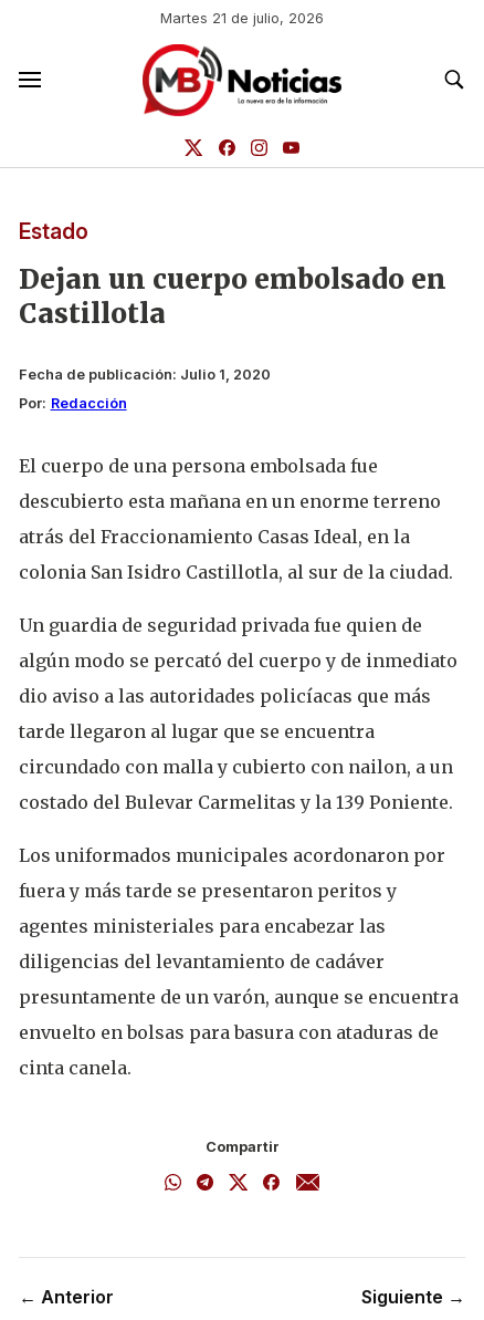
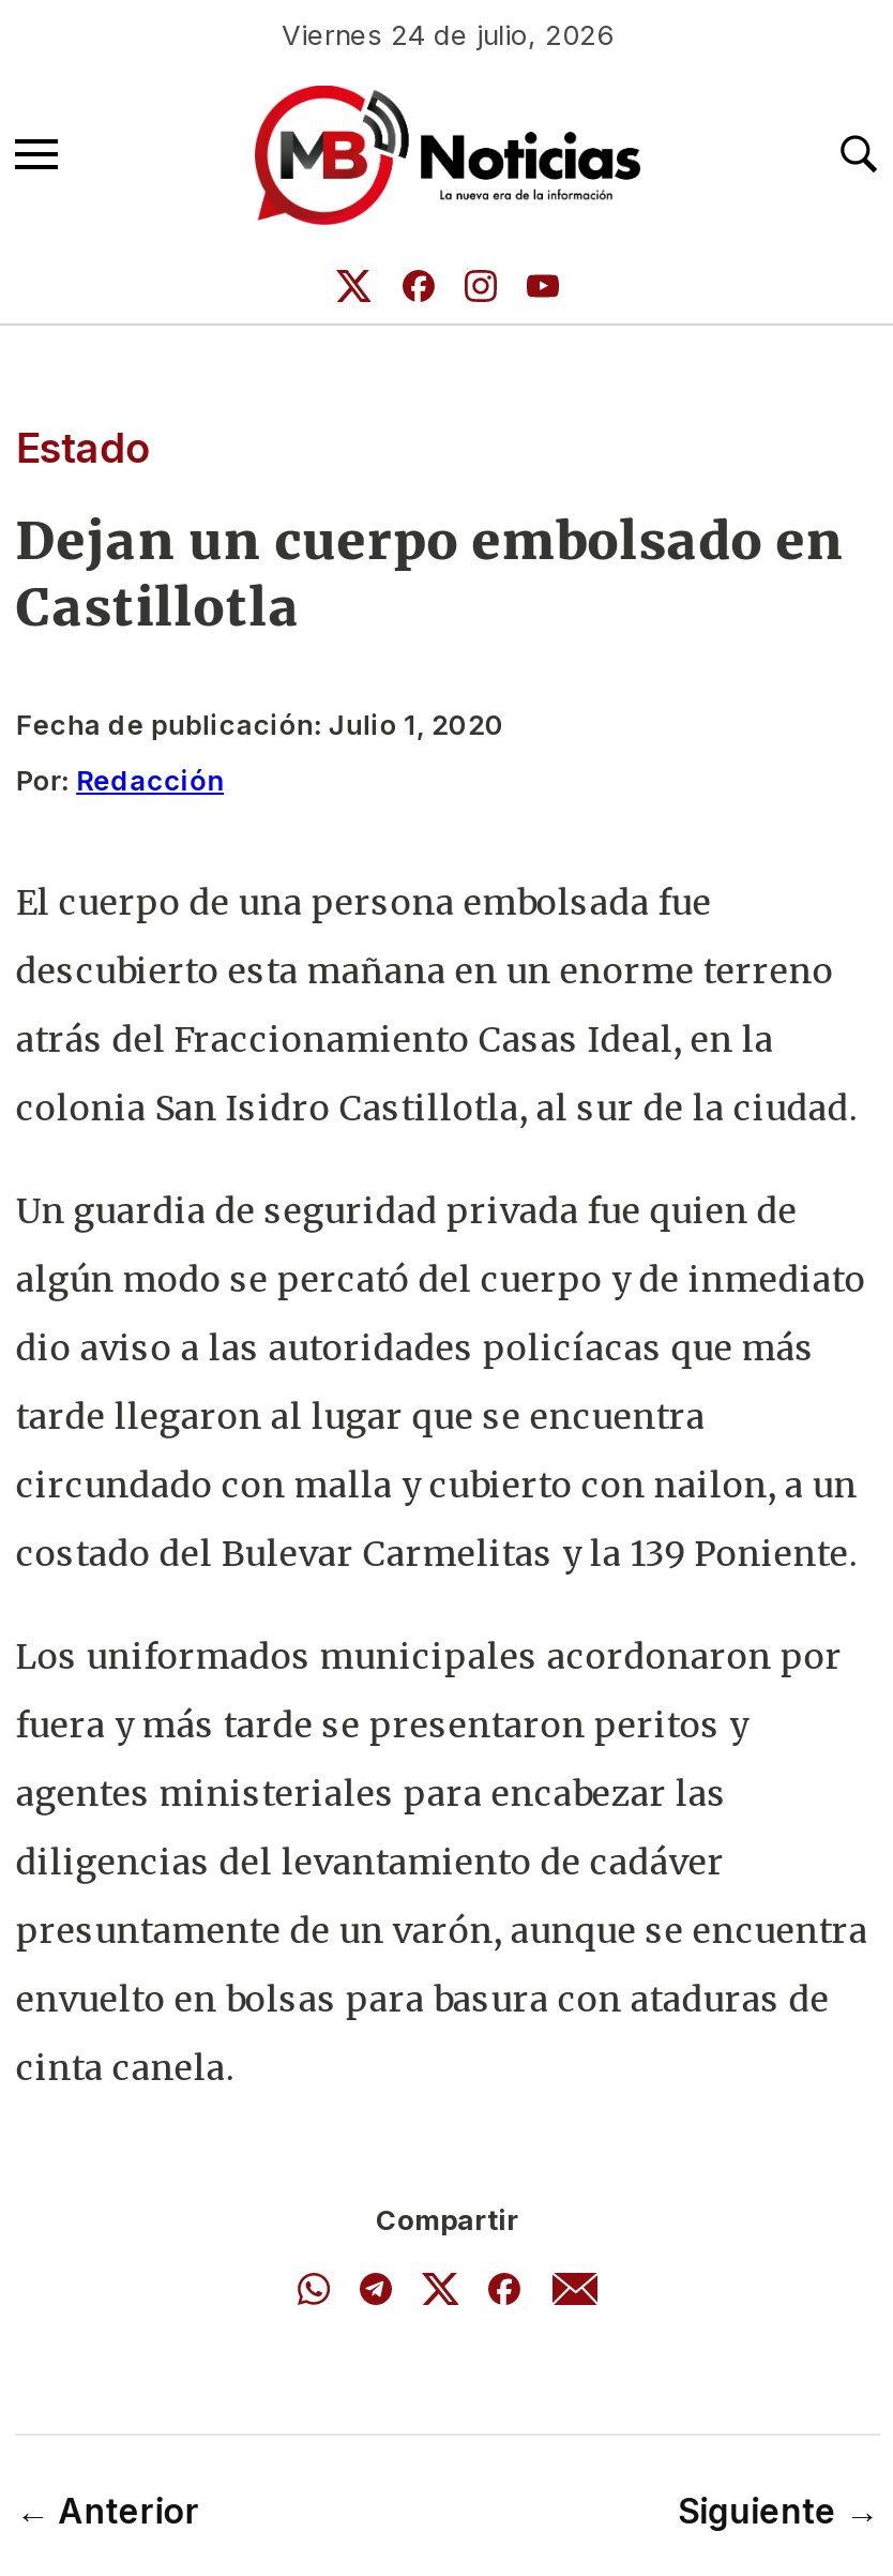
- Martes 21 de julio, 2026
+ Viernes 24 de julio, 2026
